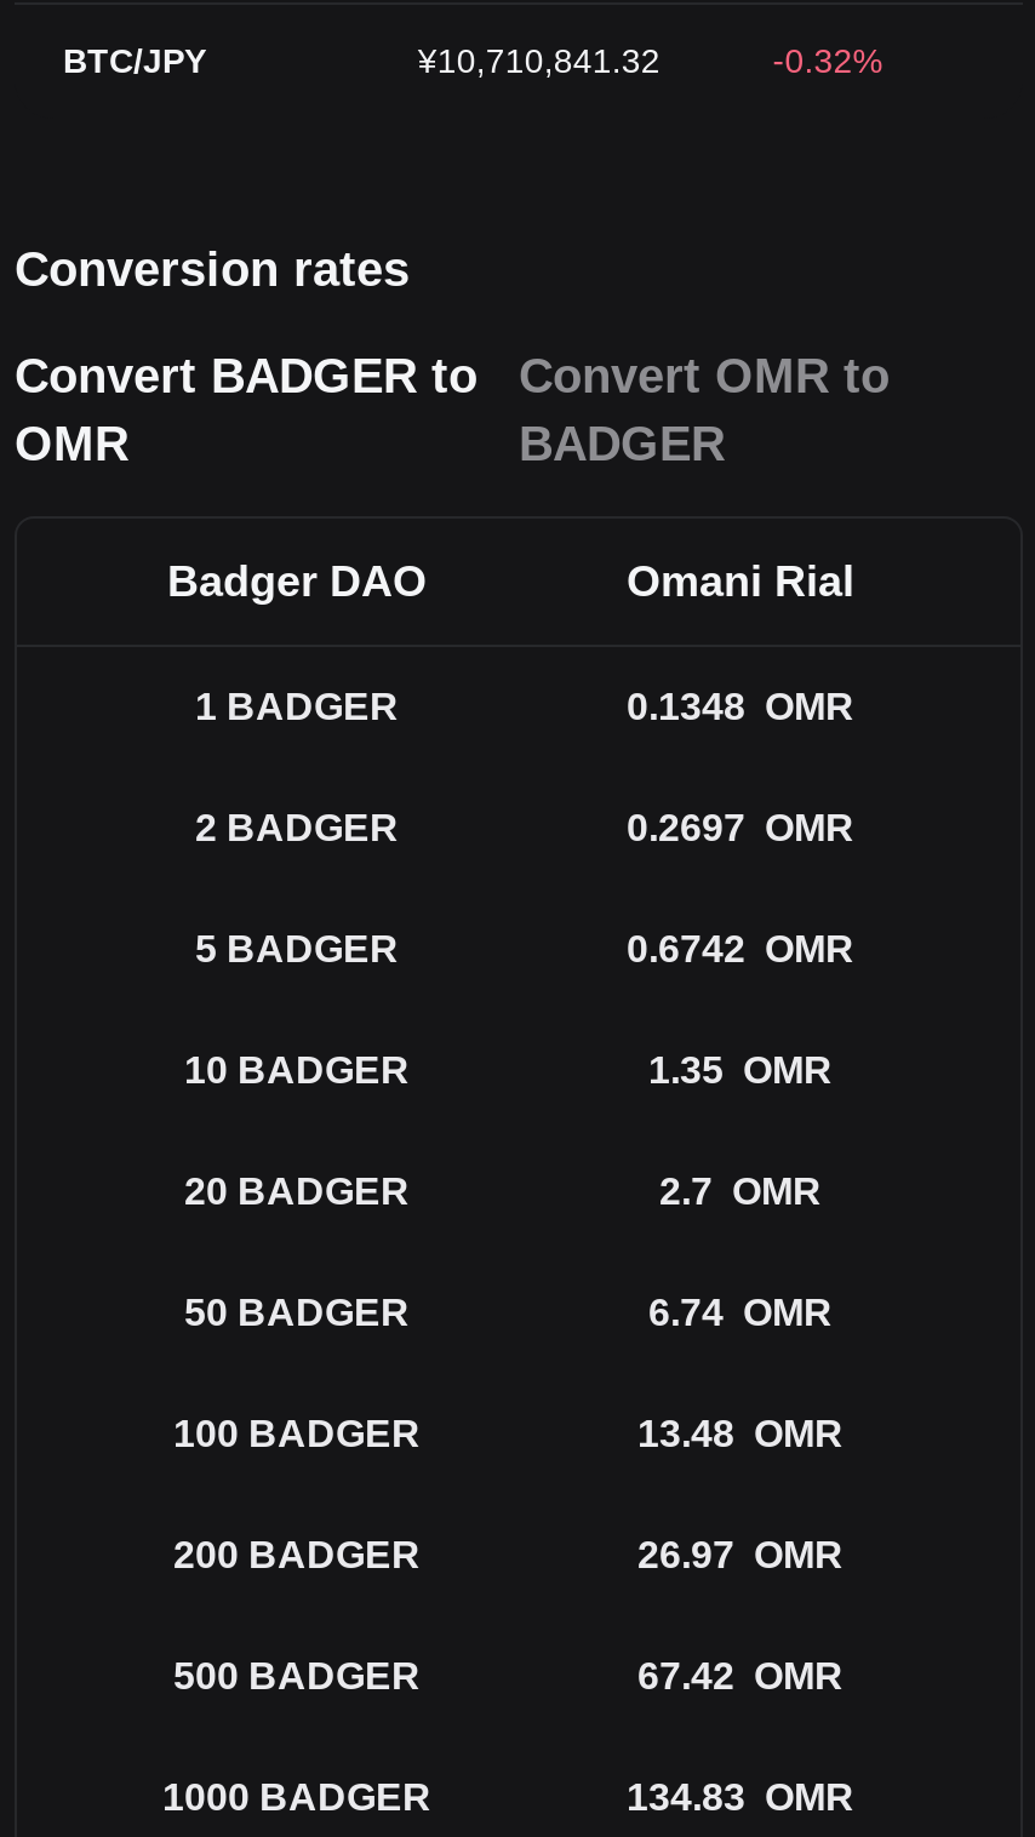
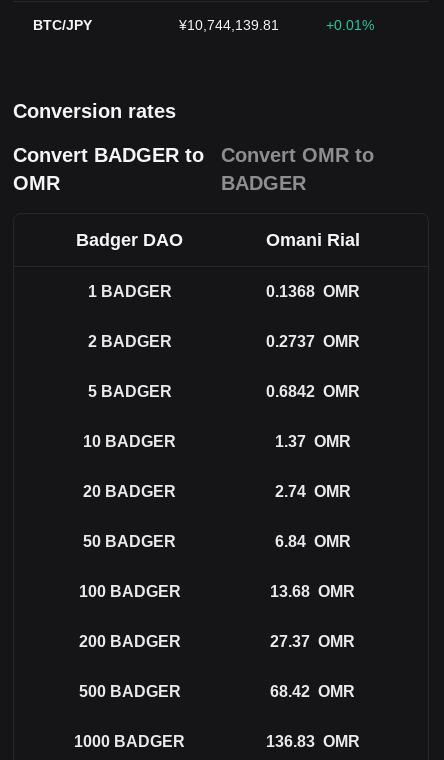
- ¥10,710,841.32
+ ¥10,744,139.81

- -0.32%
+ +0.01%

- 0.1348 OMR
+ 0.1368 OMR

- 0.2697 OMR
+ 0.2737 OMR

- 0.6742 OMR
+ 0.6842 OMR

- 1.35 OMR
+ 1.37 OMR

- 2.7 OMR
+ 2.74 OMR

- 6.74 OMR
+ 6.84 OMR

- 13.48 OMR
+ 13.68 OMR

- 26.97 OMR
+ 27.37 OMR

- 67.42 OMR
+ 68.42 OMR

- 134.83 OMR
+ 136.83 OMR
